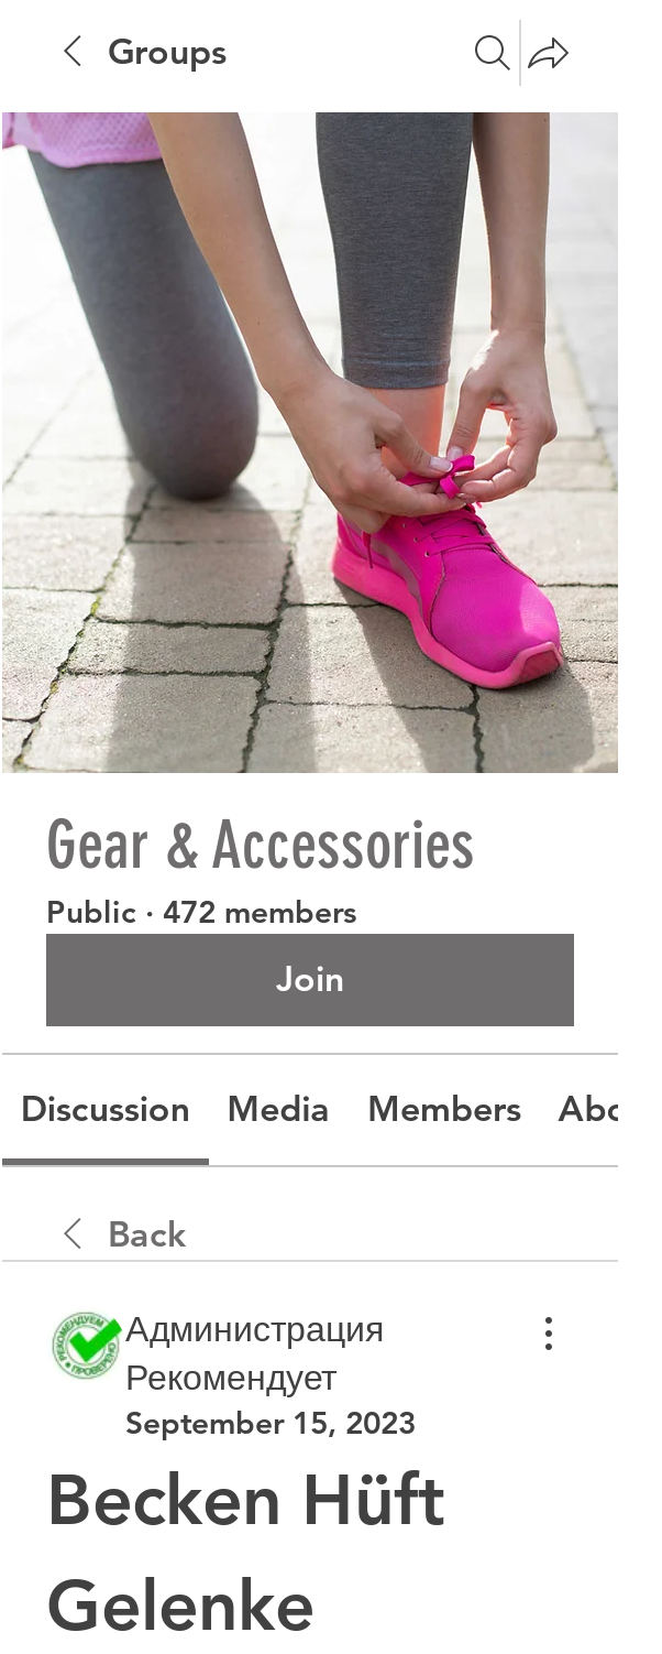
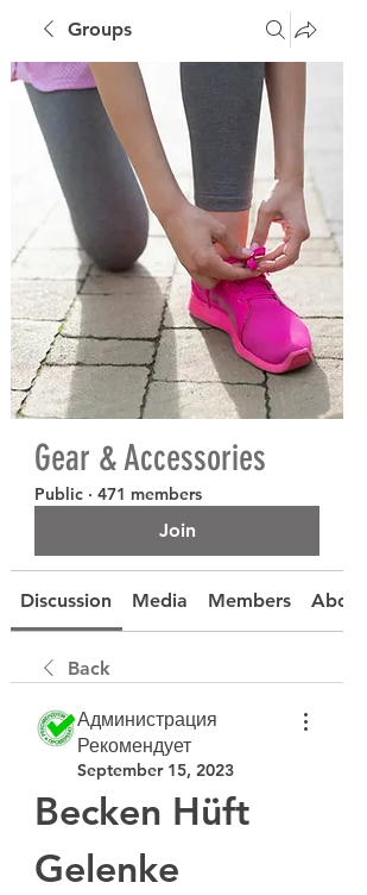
- Public · 472 members
+ Public · 471 members
